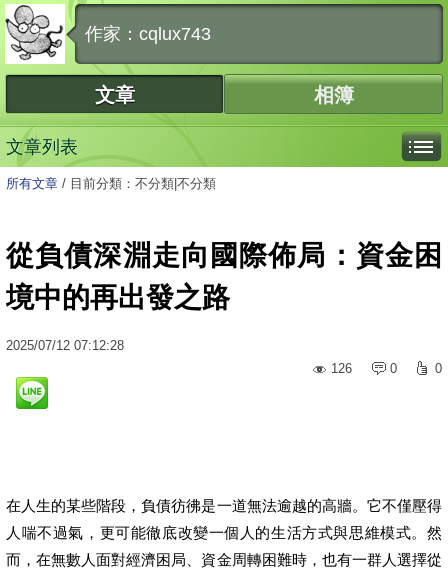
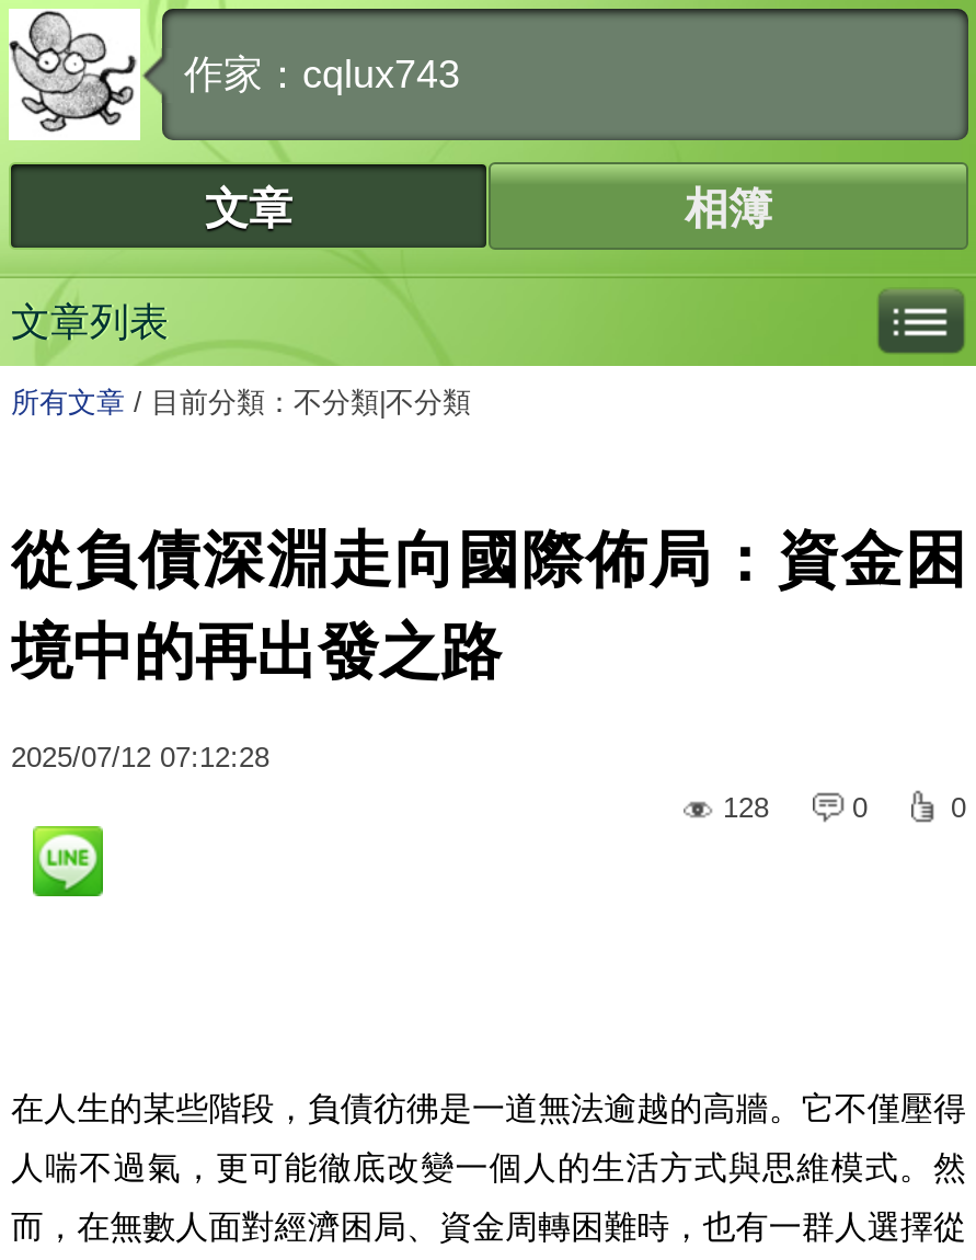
- 126
+ 128
